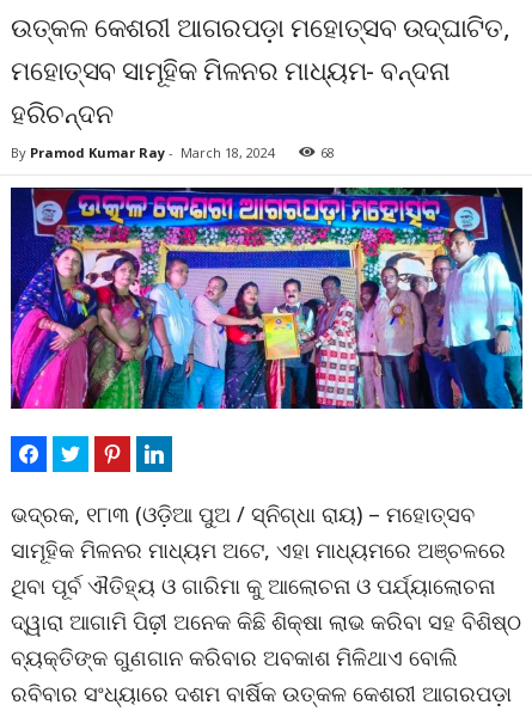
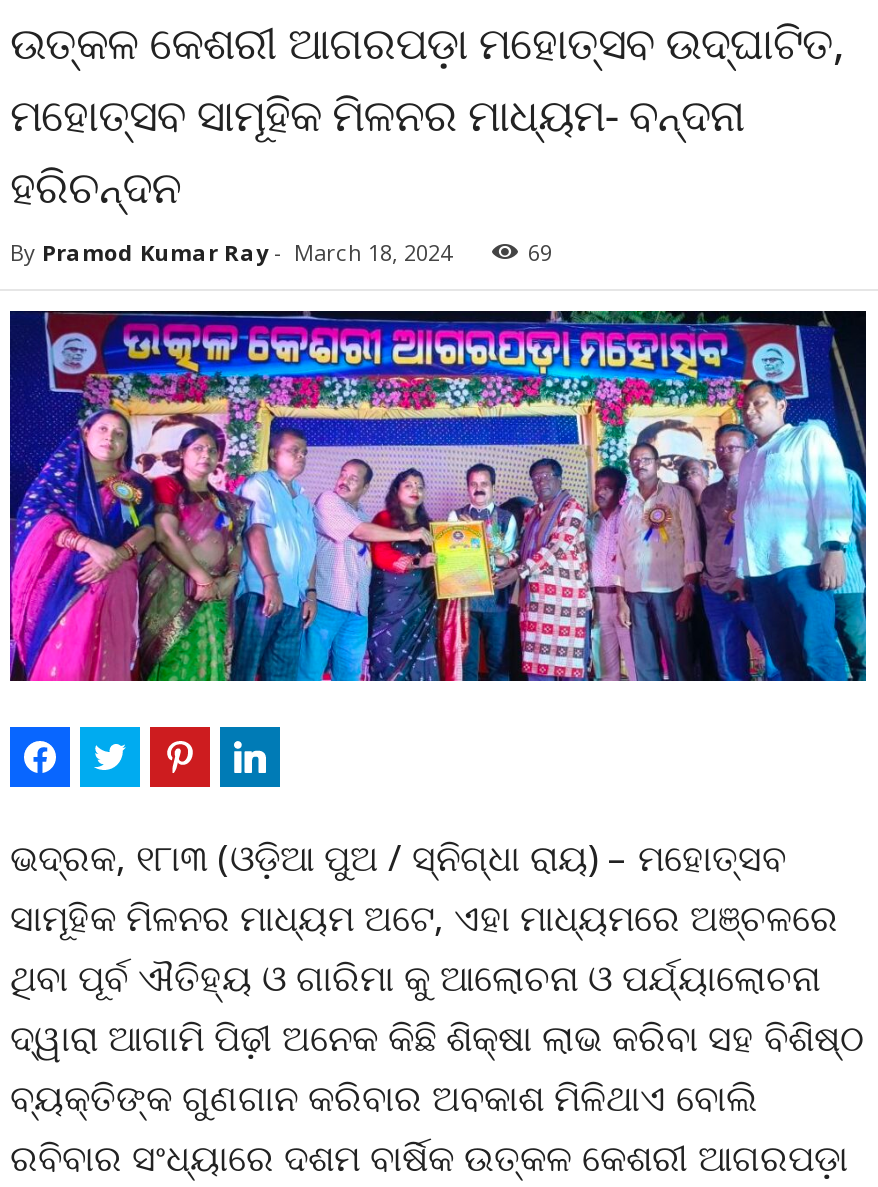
- 68
+ 69
